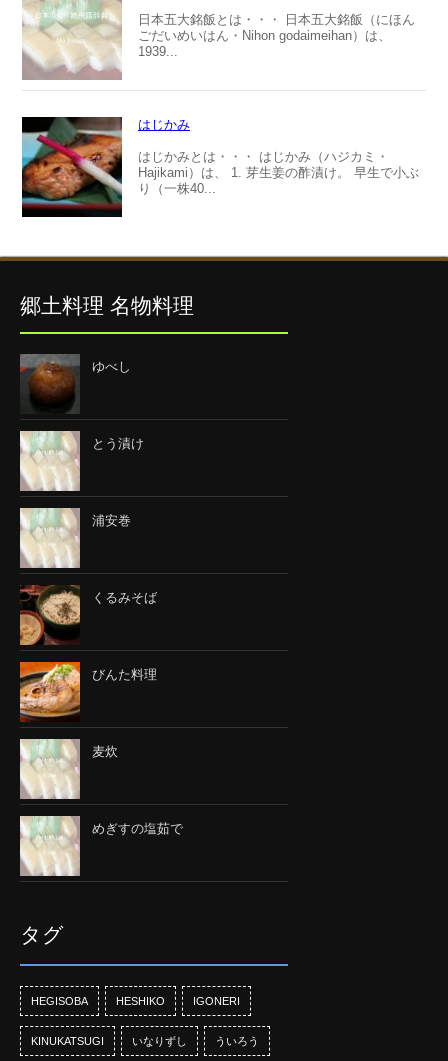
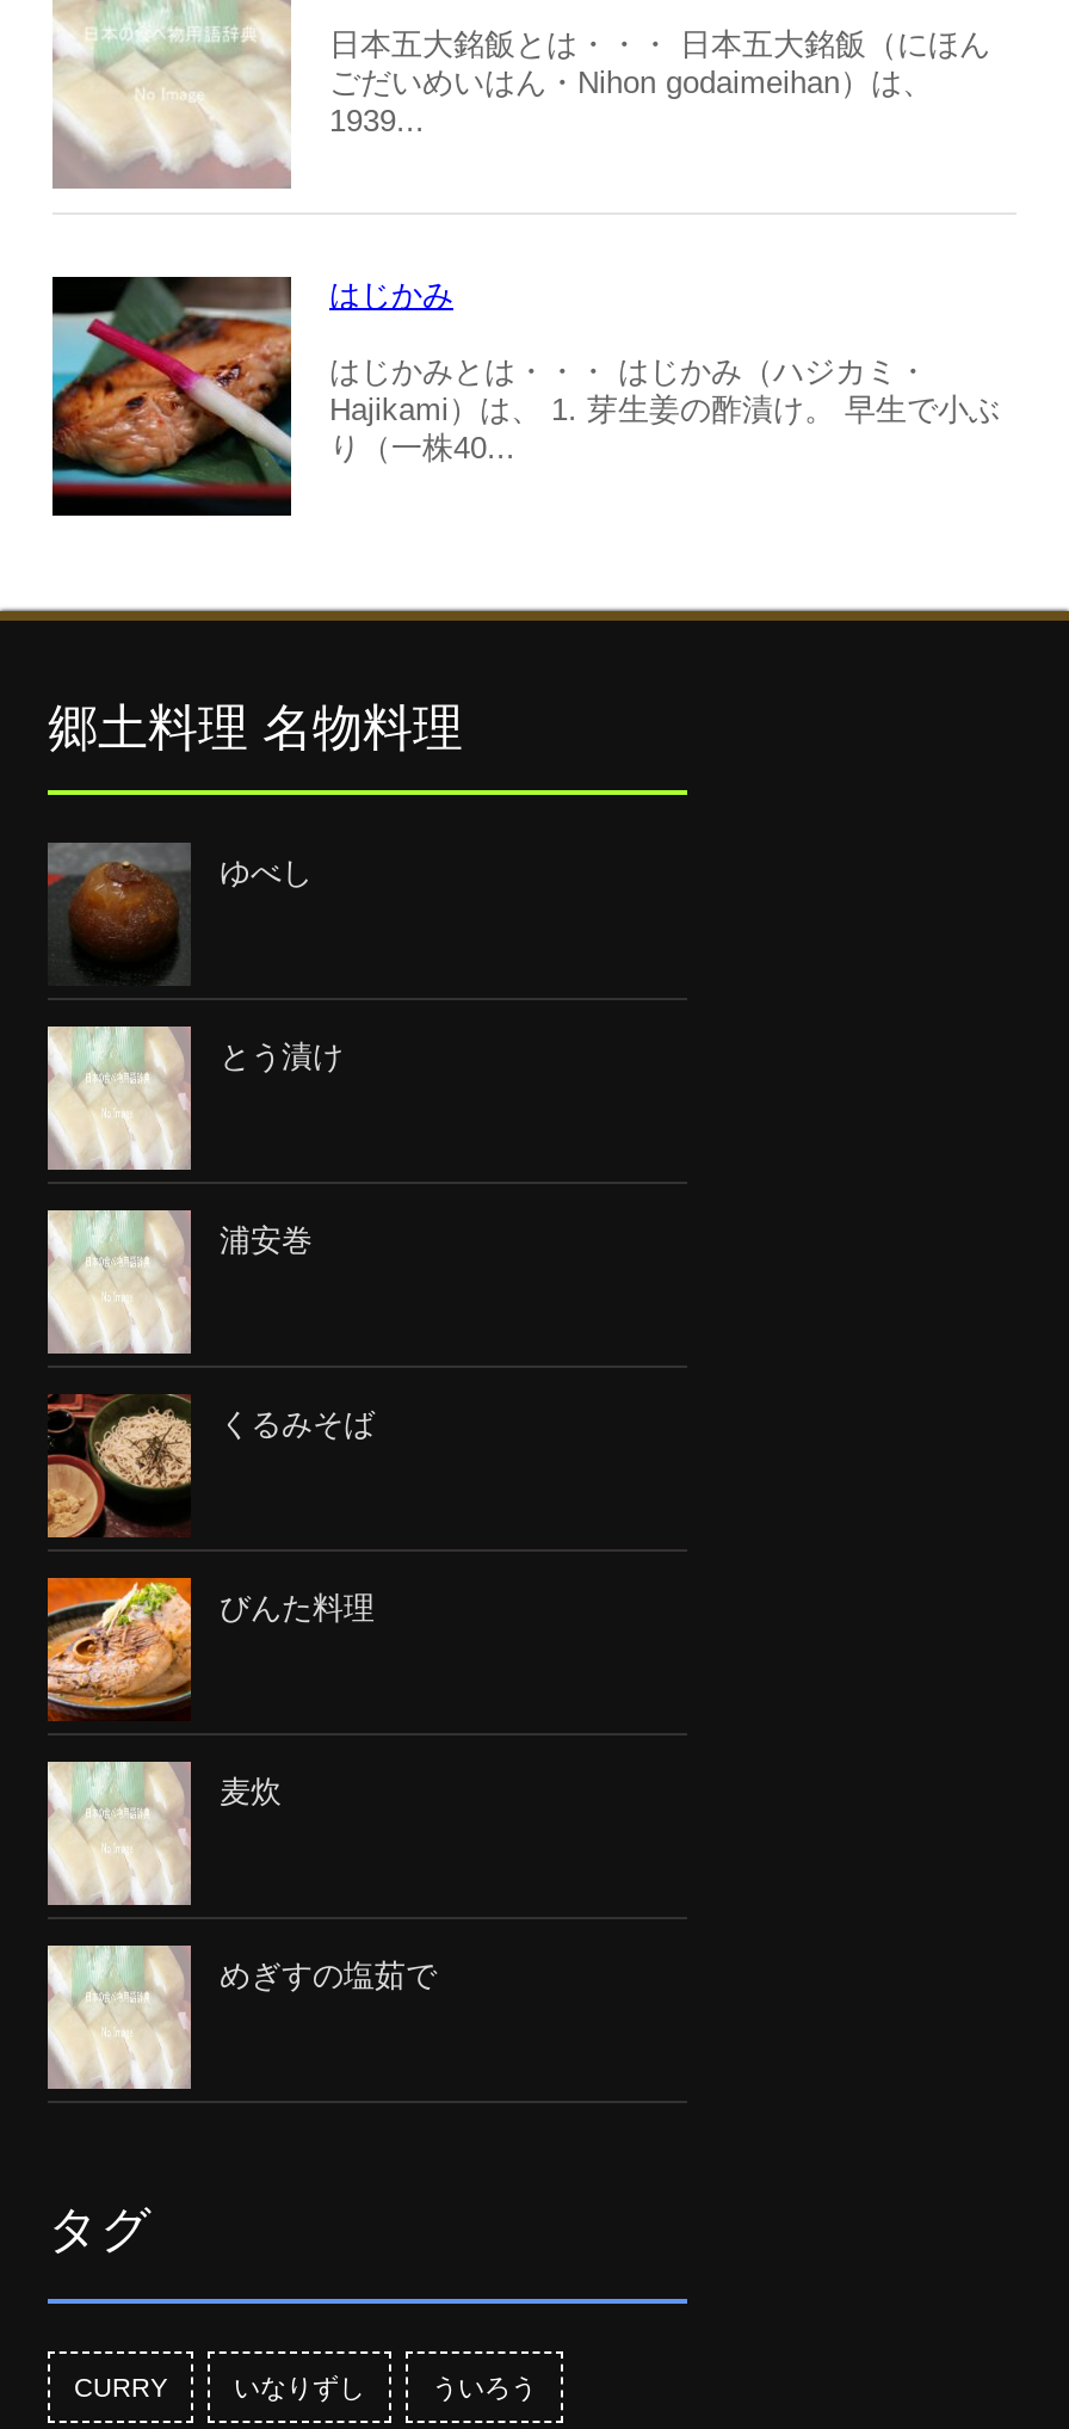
- HEGISOBA
- HESHIKO
- IGONERI
- KINUKATSUGI
+ CURRY
